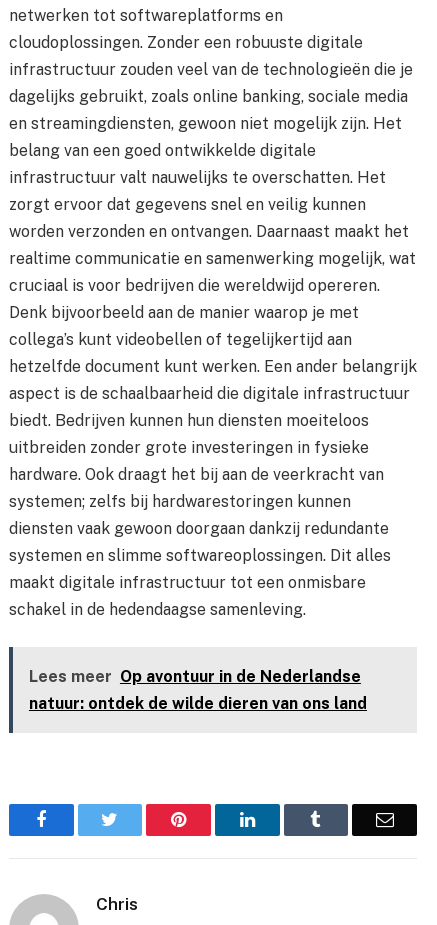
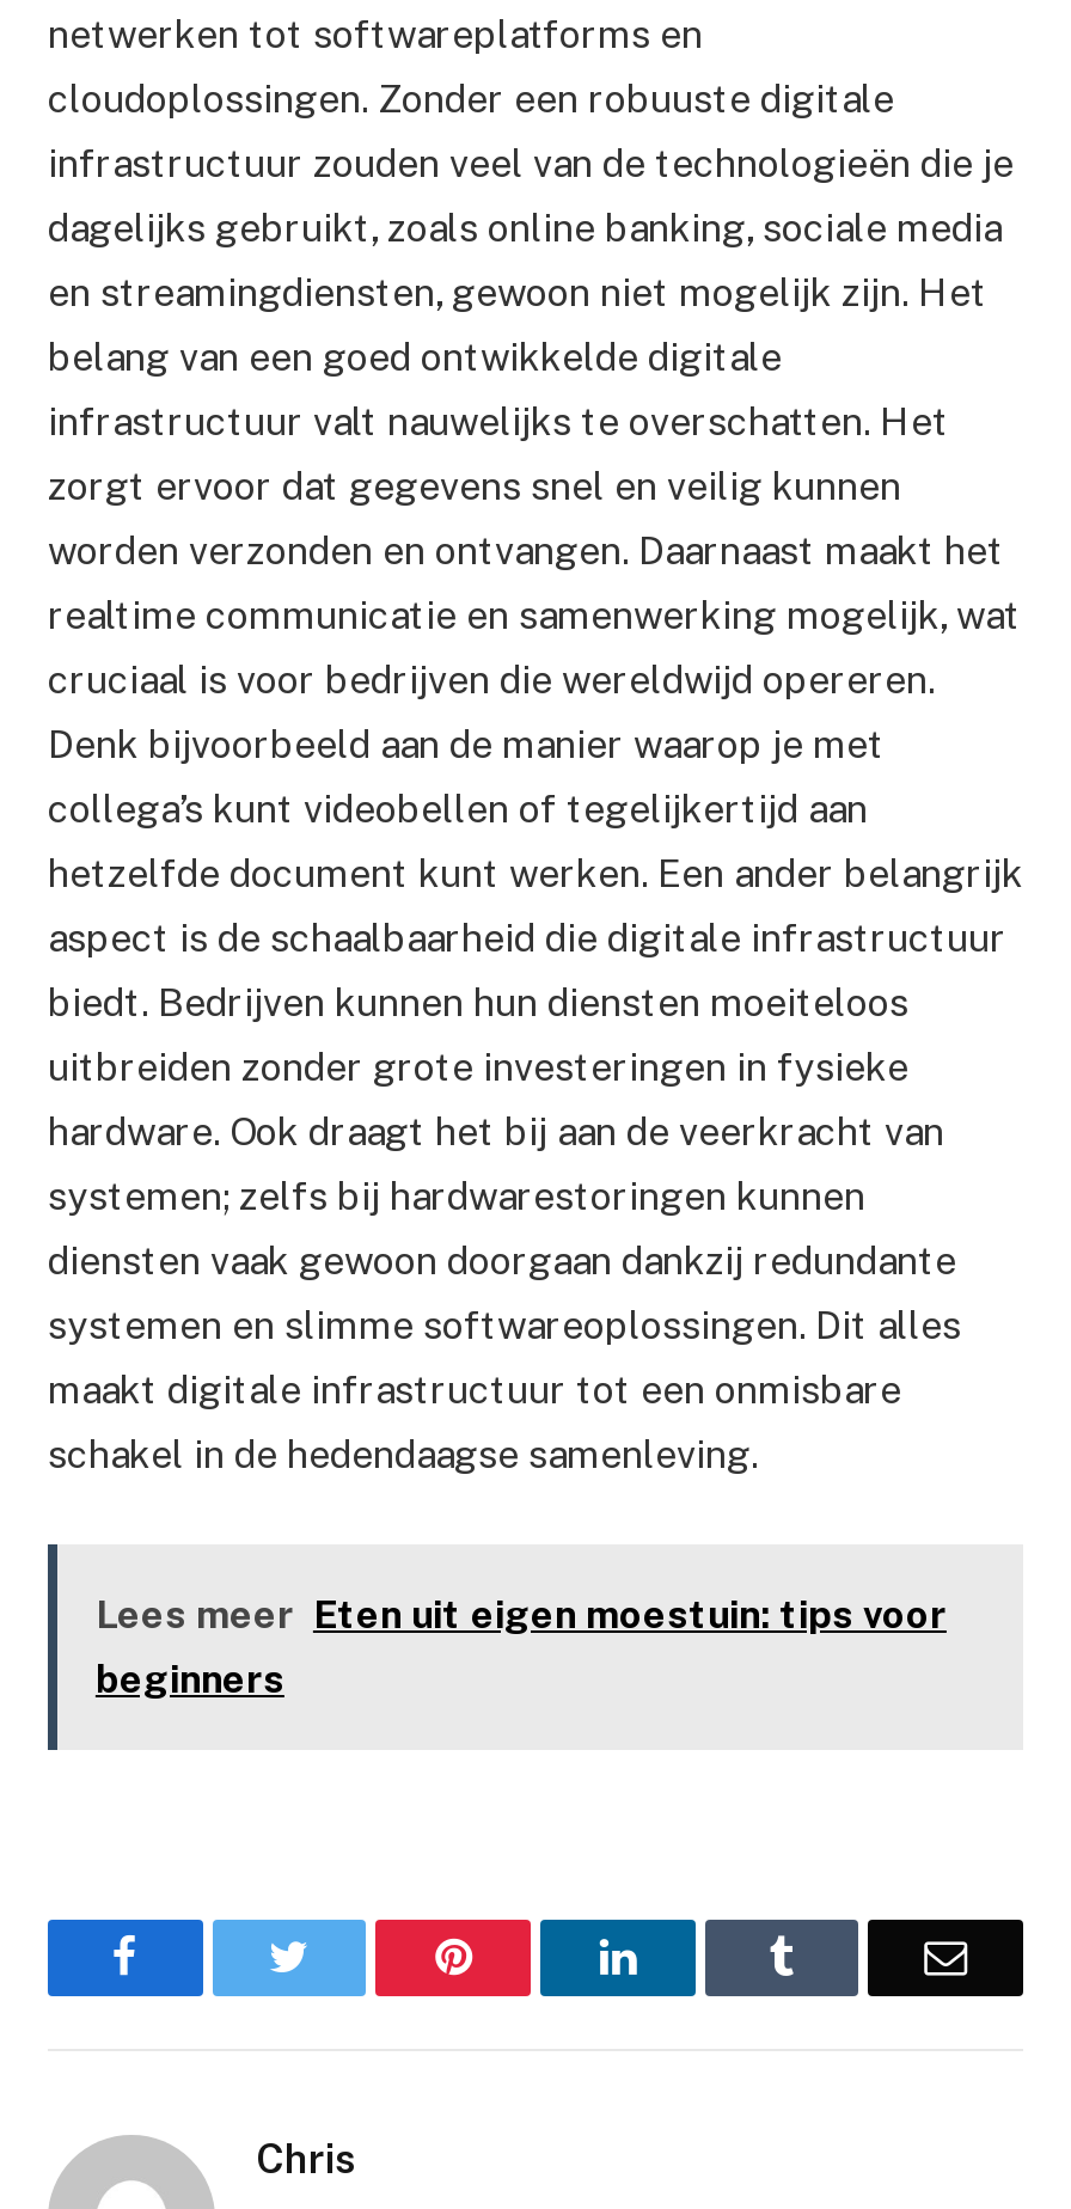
- Lees meer Op avontuur in de Nederlandse
- natuur: ontdek de wilde dieren van ons land
+ Lees meer Eten uit eigen moestuin: tips voor
+ beginners
